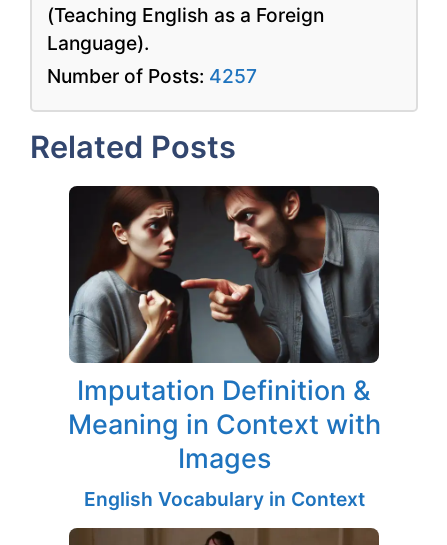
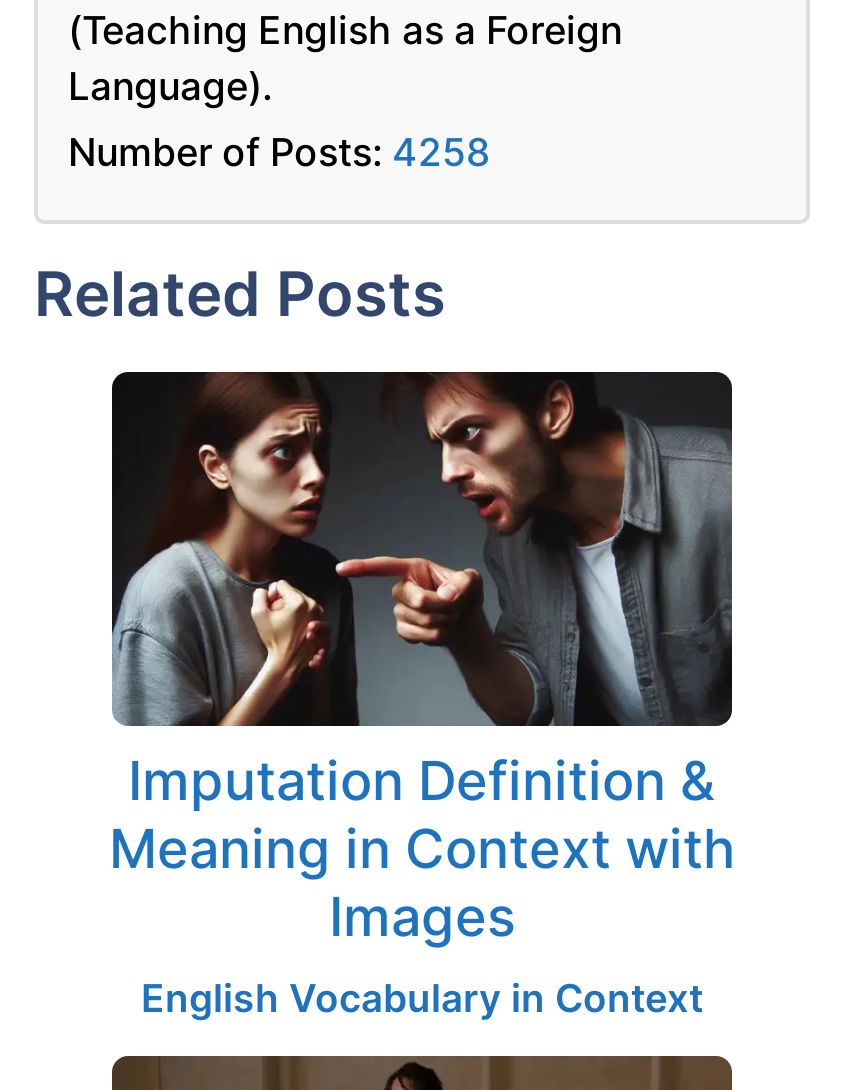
- Number of Posts: 4257
+ Number of Posts: 4258
